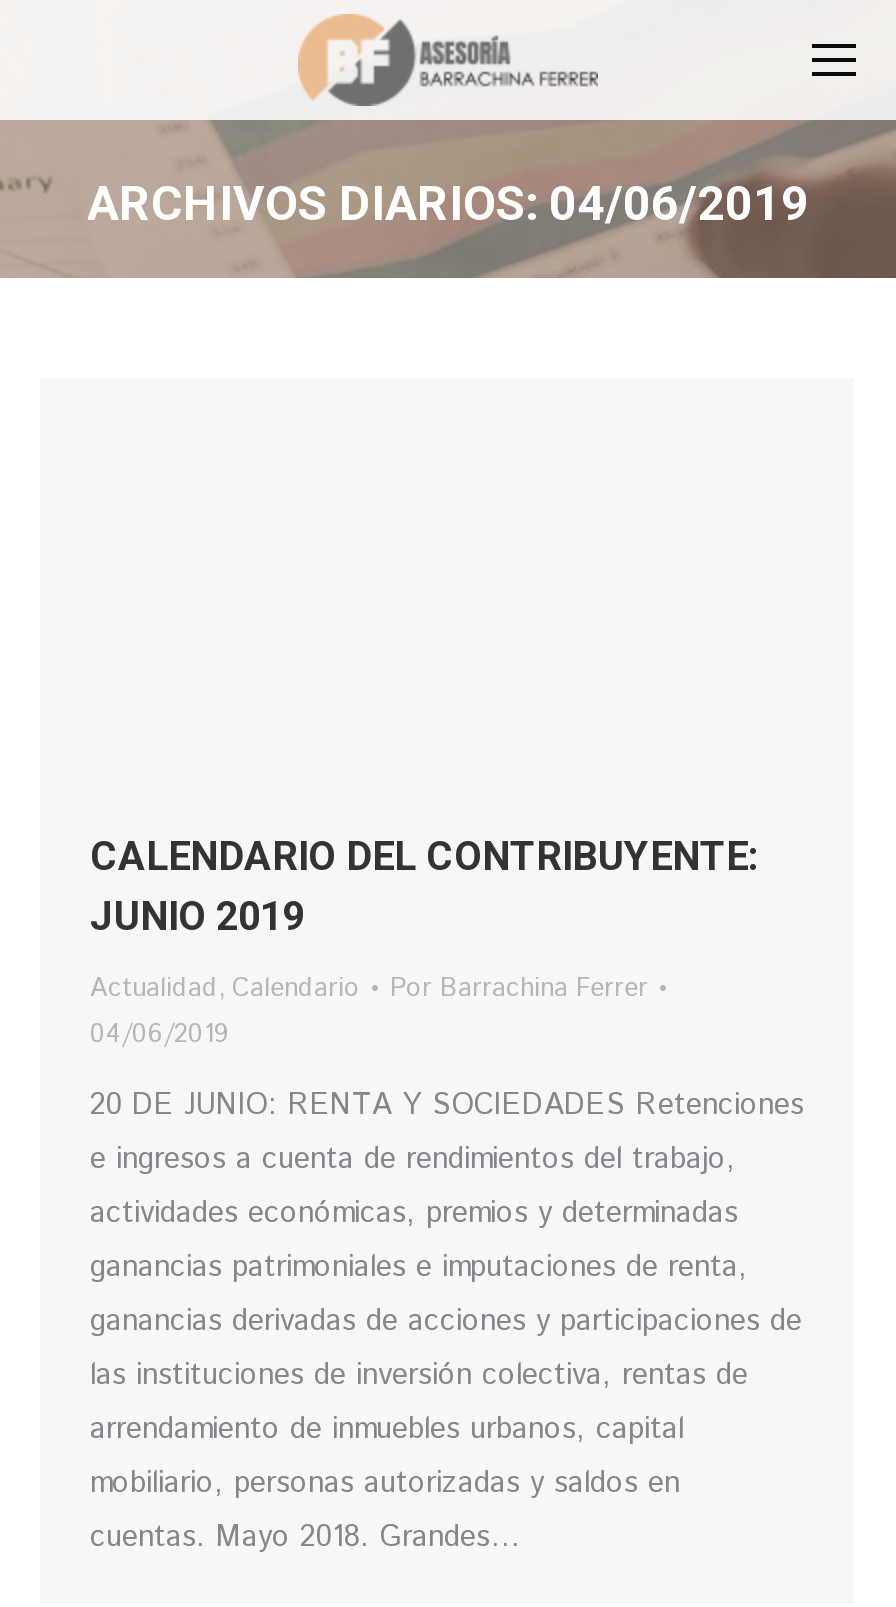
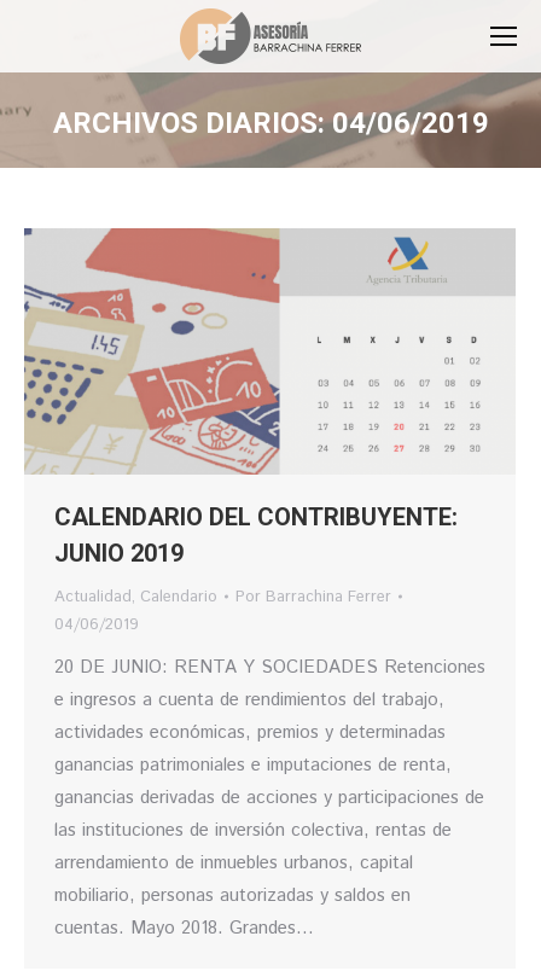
+ [image]
